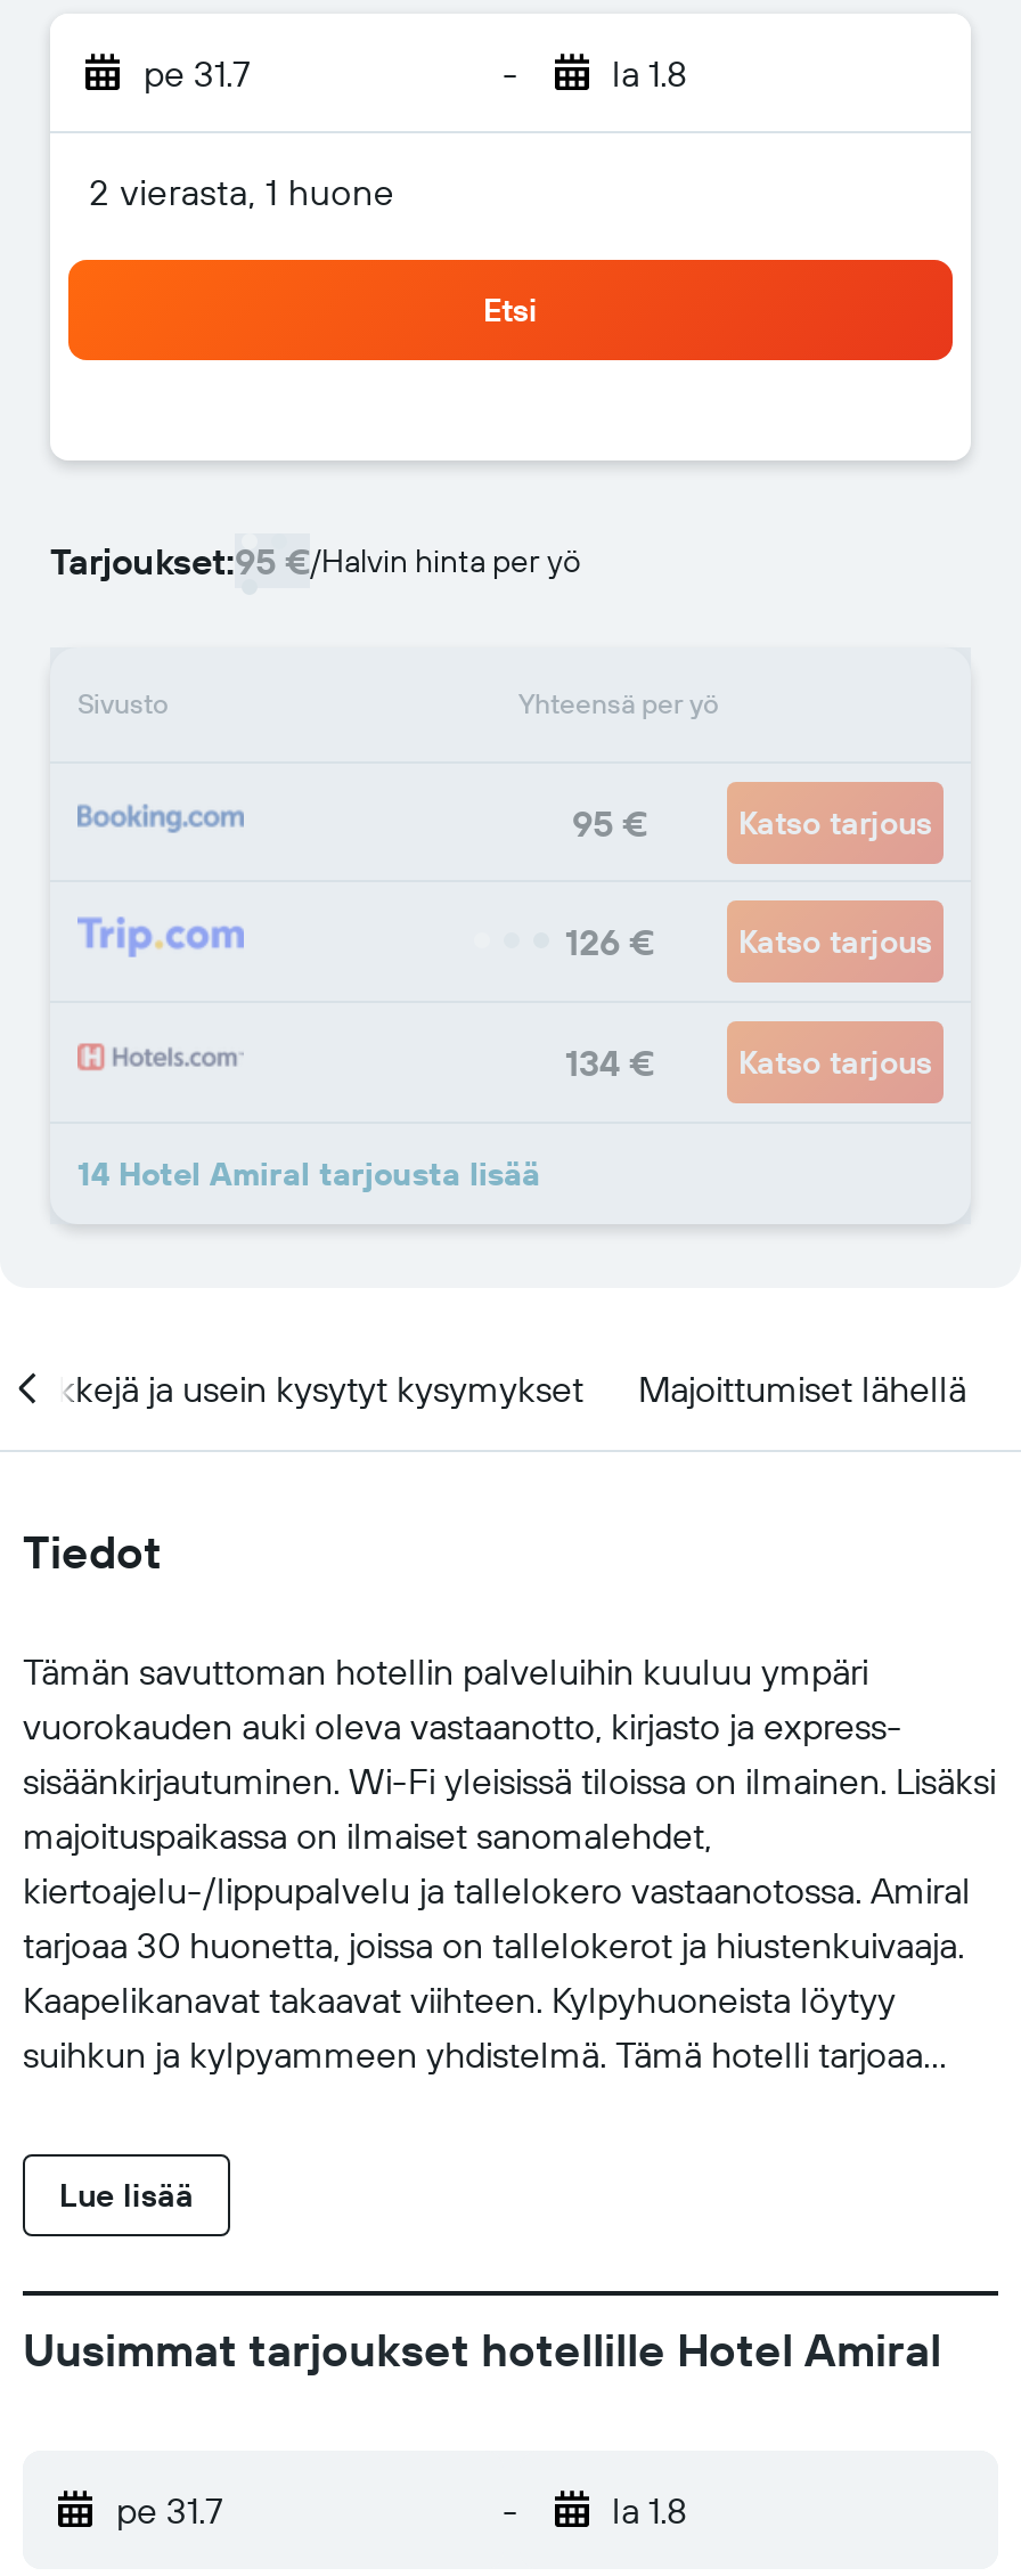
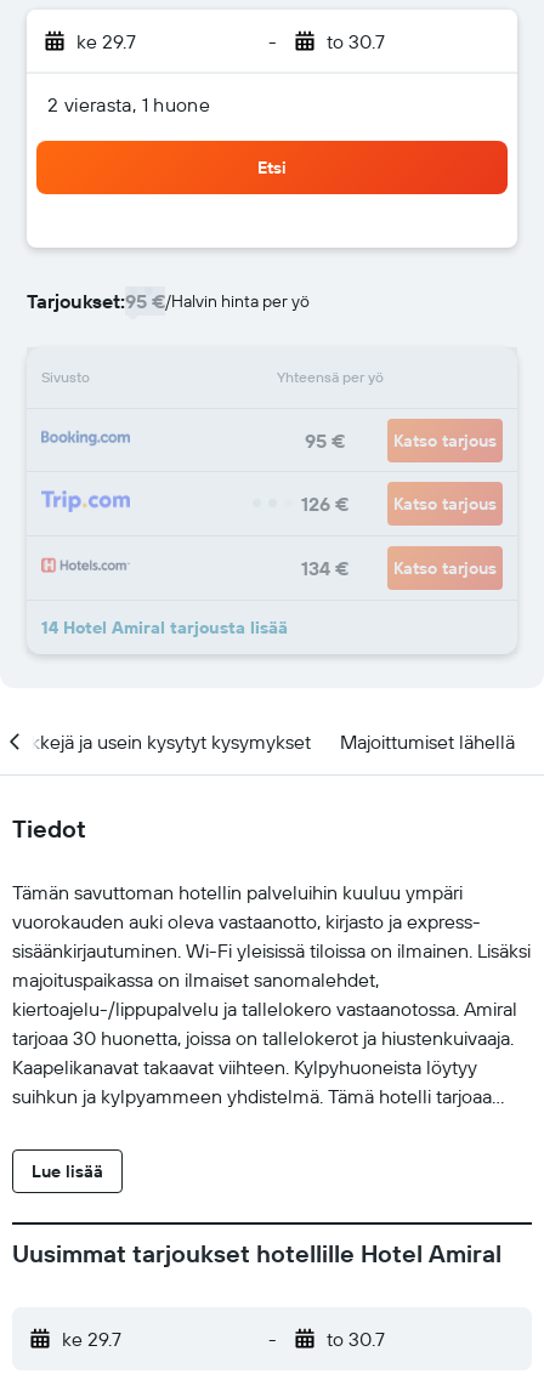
- pe 31.7
+ ke 29.7

- la 1.8
+ to 30.7

- pe 31.7
+ ke 29.7

- la 1.8
+ to 30.7
